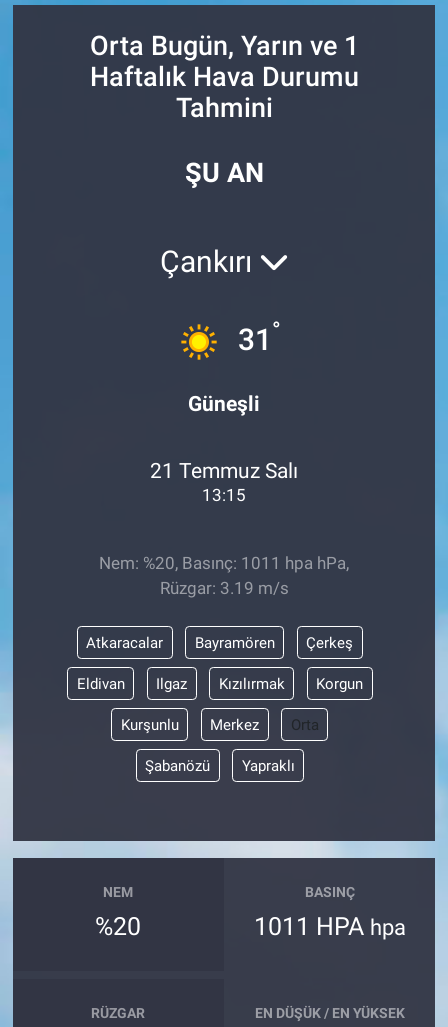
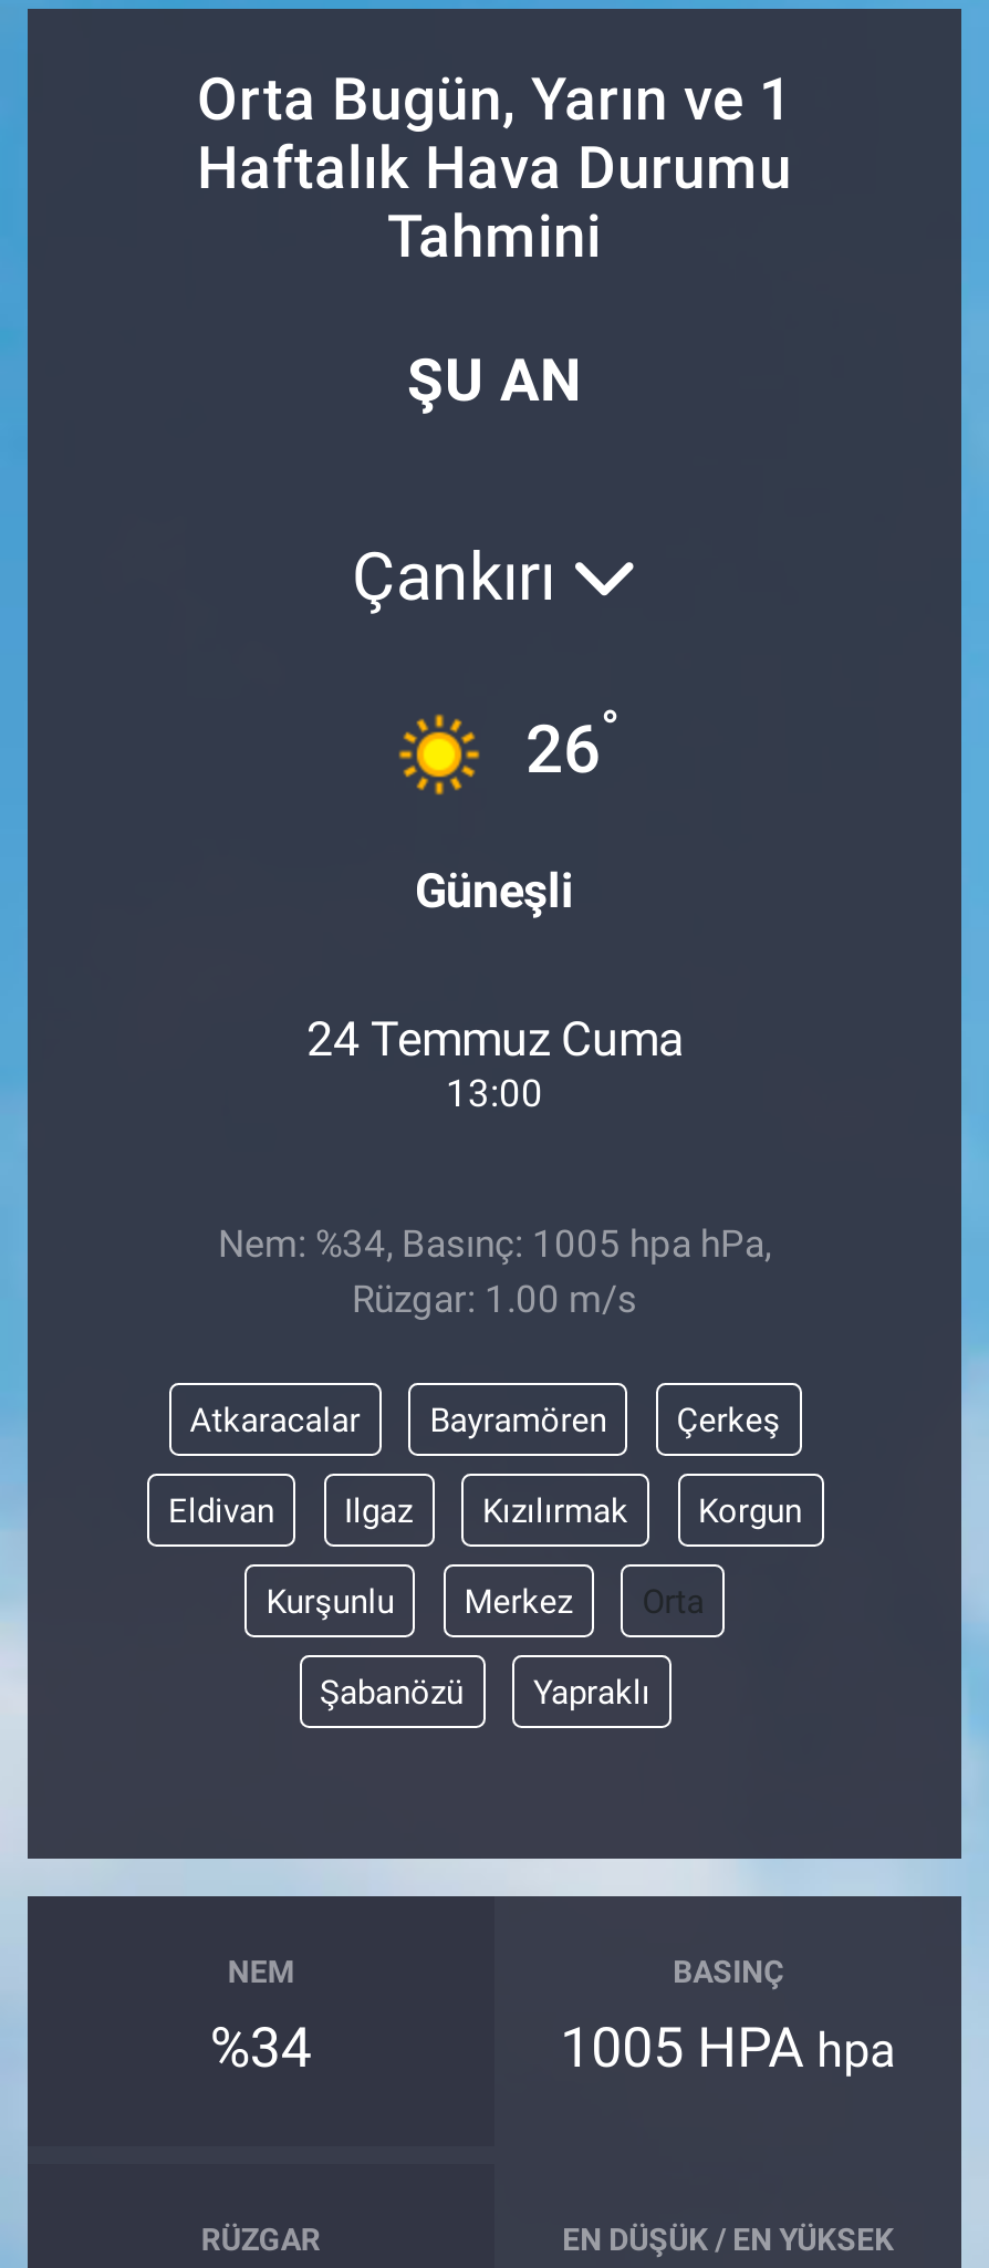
- 31°
+ 26°

- 21 Temmuz Salı
+ 24 Temmuz Cuma

- 13:15
+ 13:00

- Nem: %20, Basınç: 1011 hpa hPa,
+ Nem: %34, Basınç: 1005 hpa hPa,

- Rüzgar: 3.19 m/s
+ Rüzgar: 1.00 m/s

- %20
+ %34

- 1011 HPA hpa
+ 1005 HPA hpa
